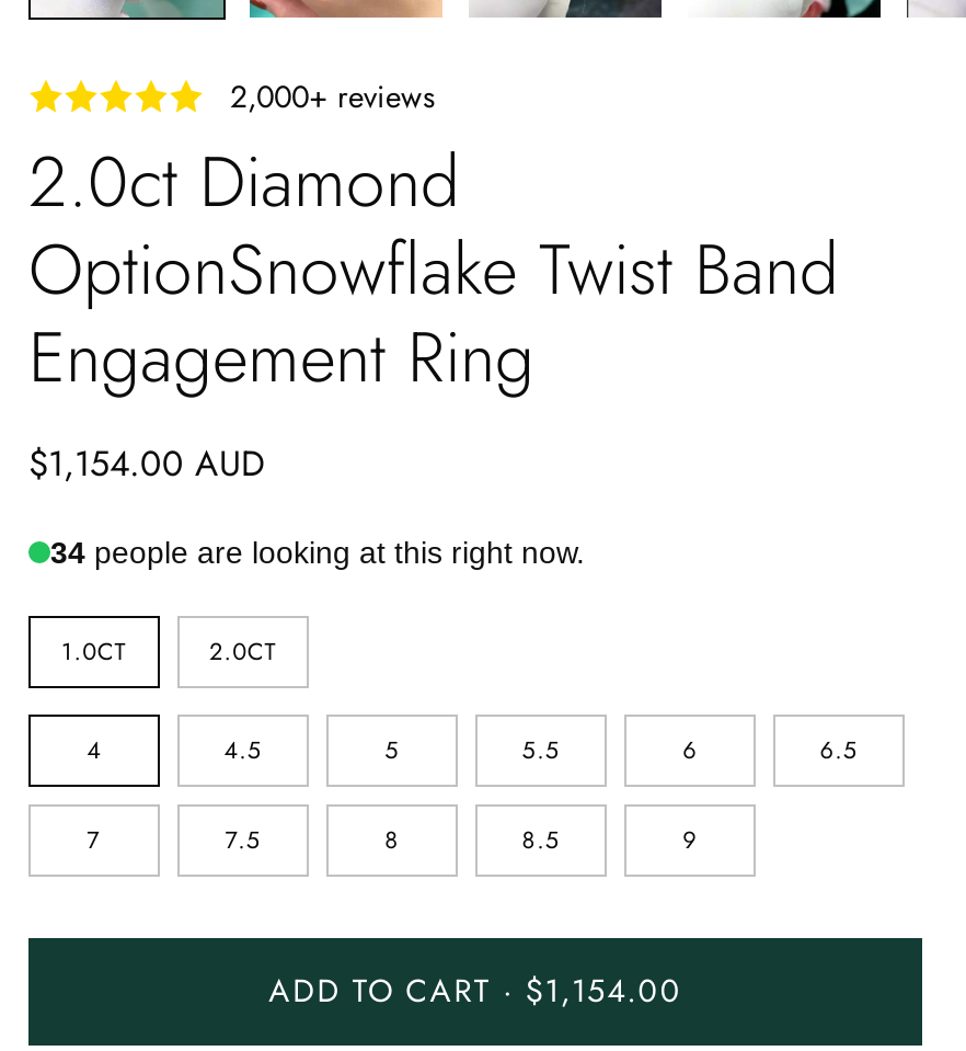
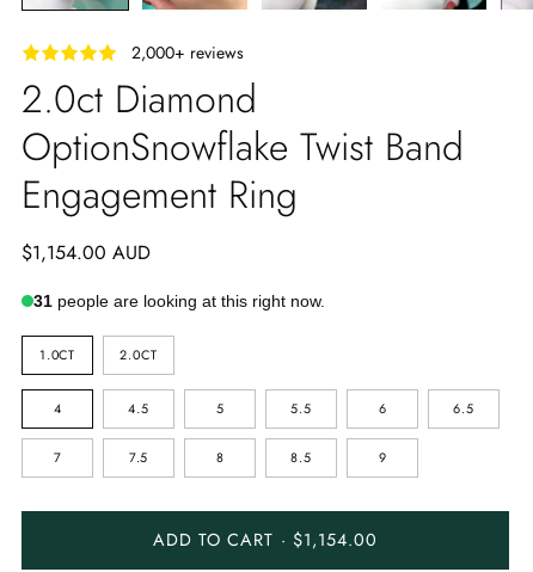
- 34 people are looking at this right now.
+ 31 people are looking at this right now.
